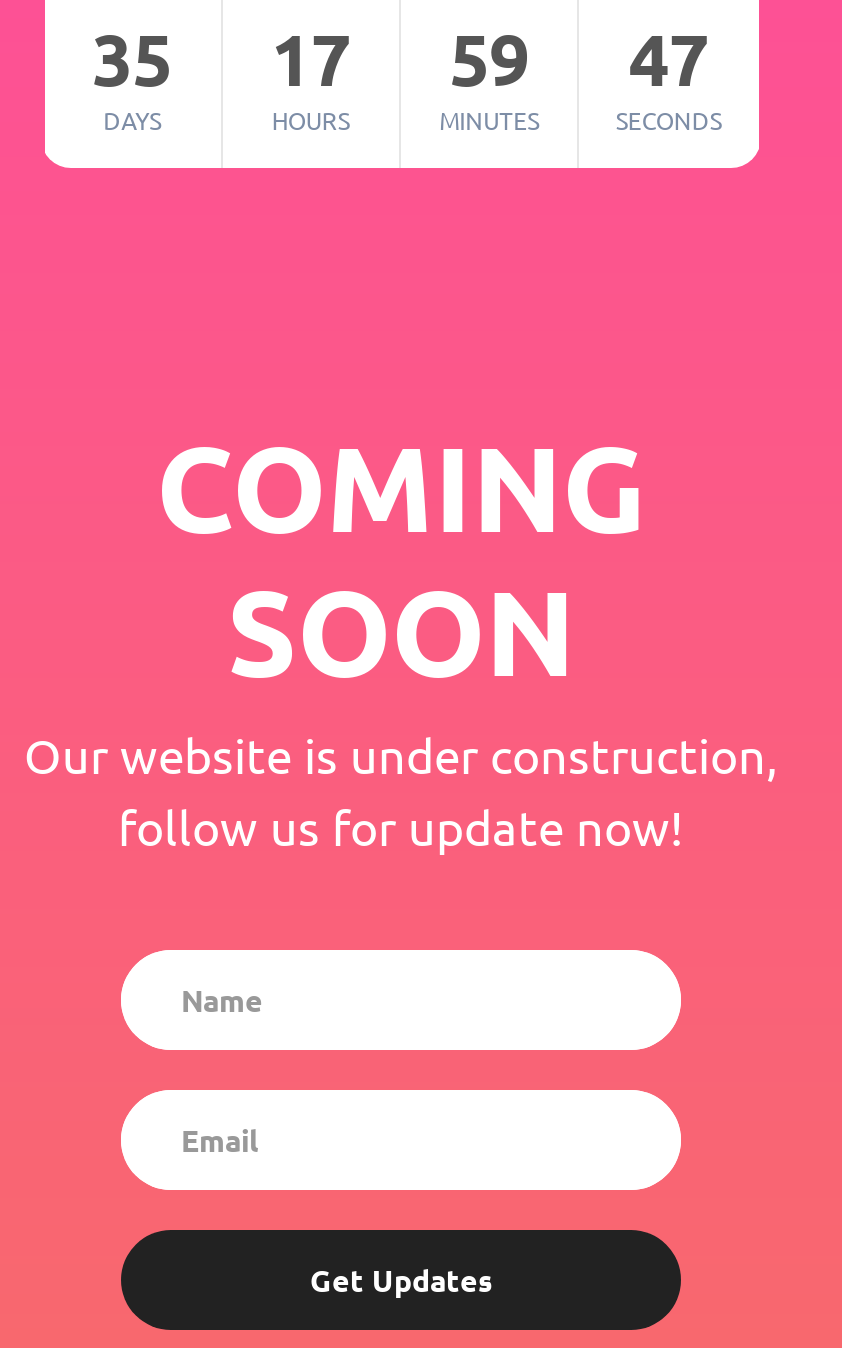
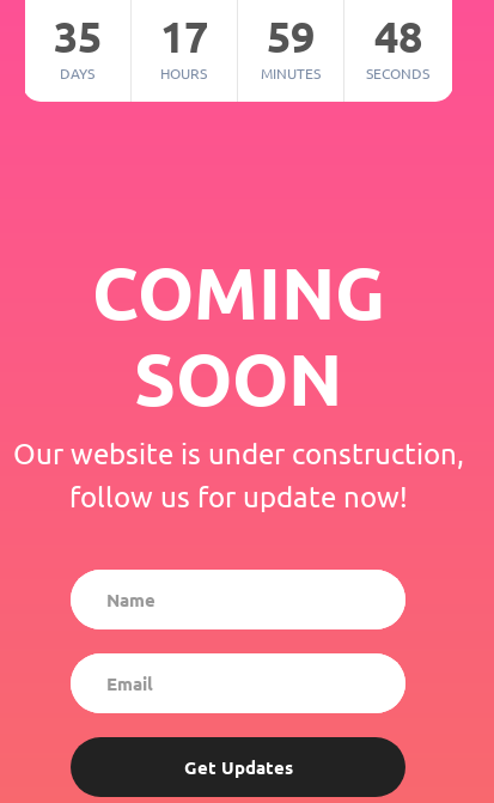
- 35 17 59 47
+ 35 17 59 48
